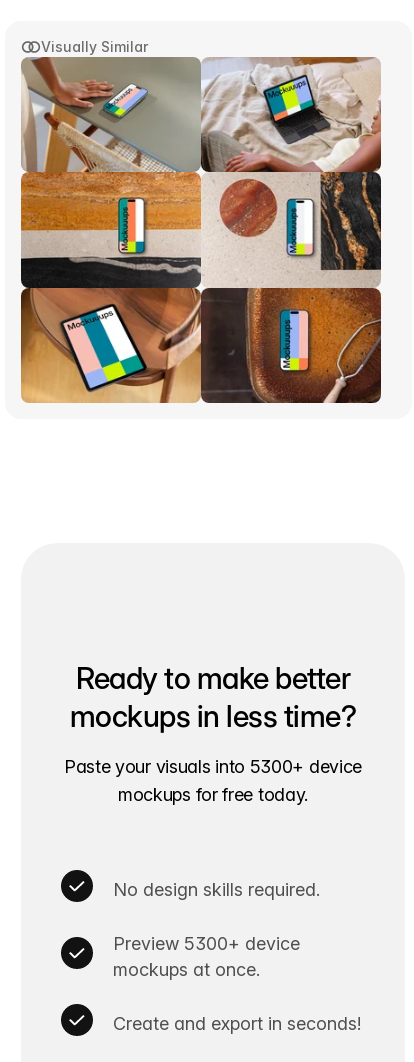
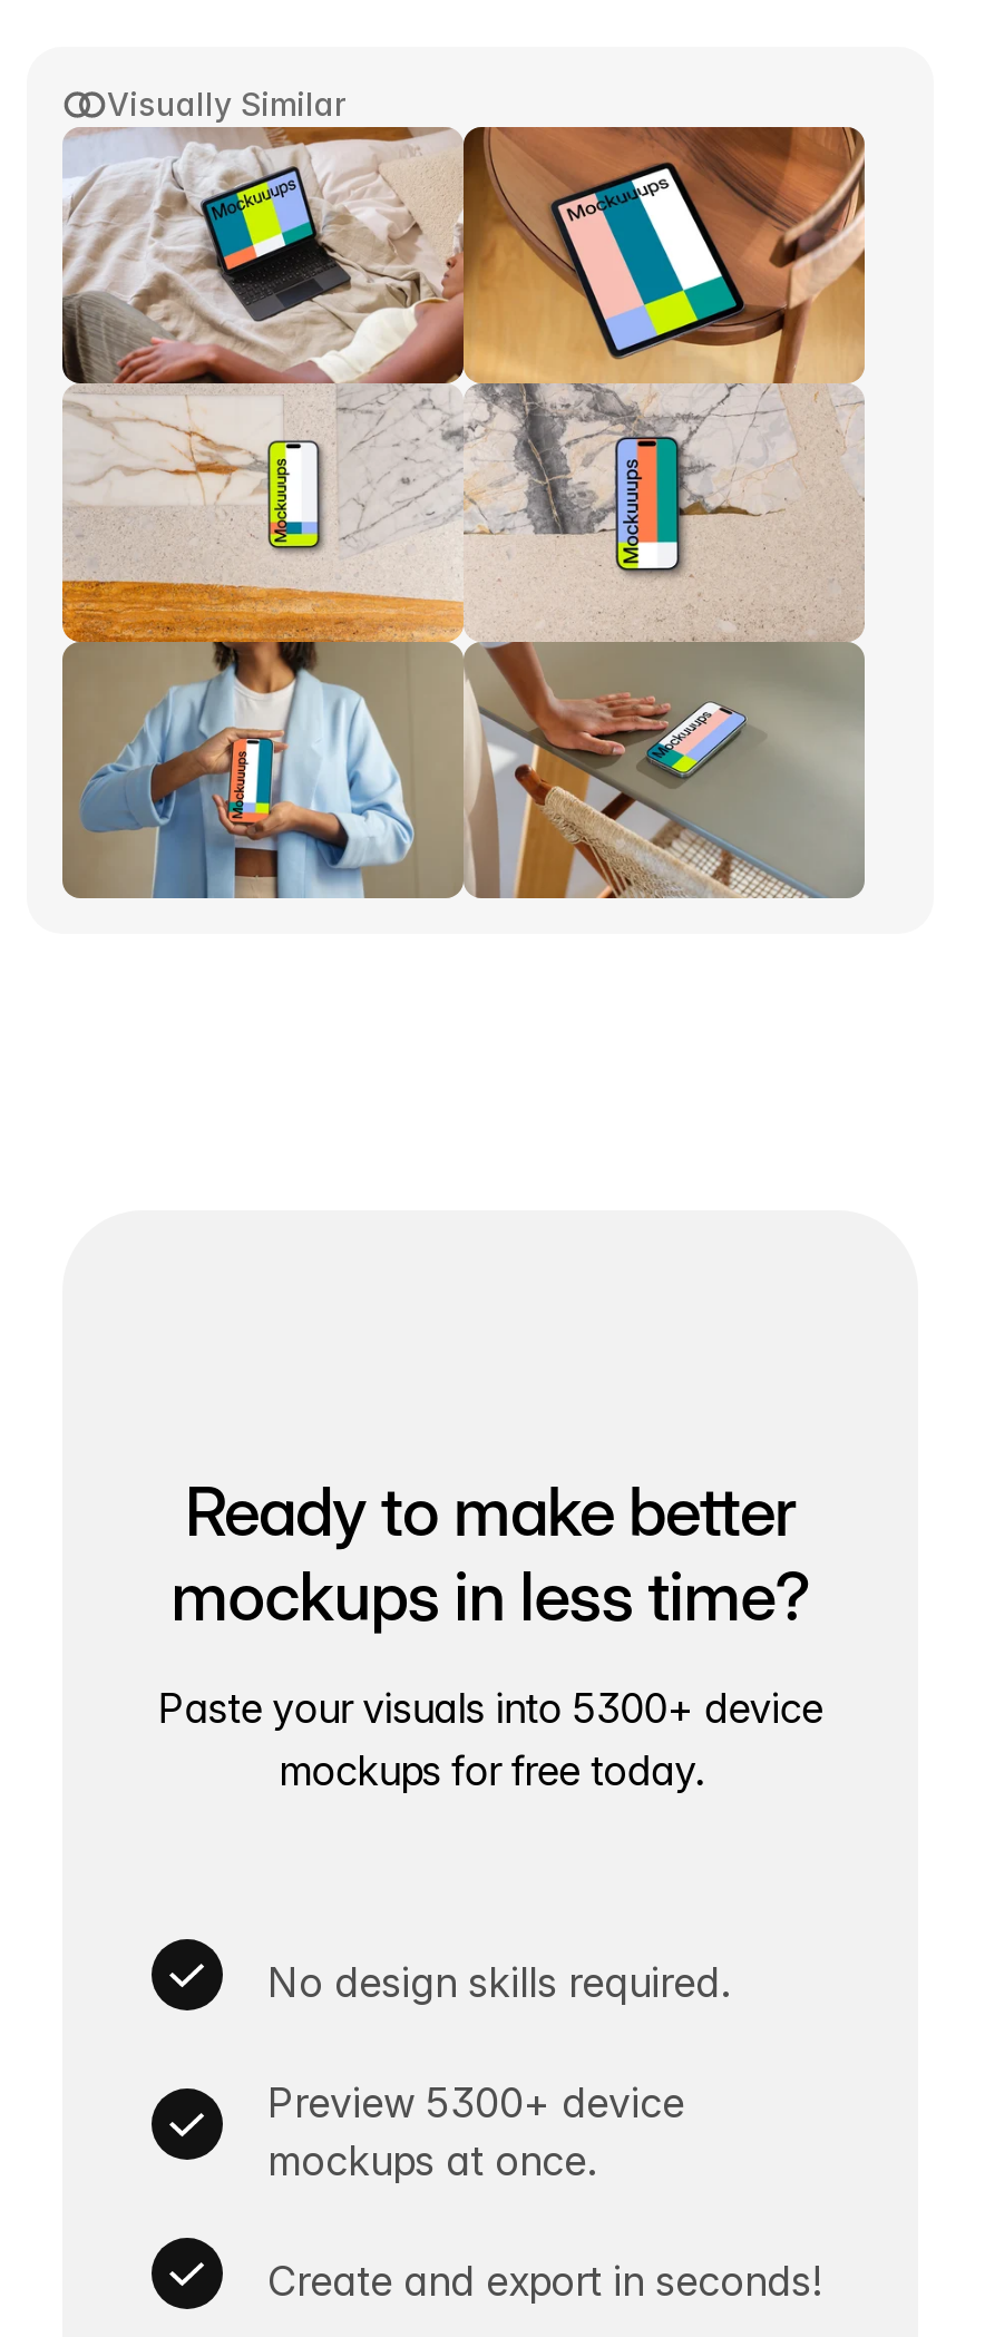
- [image]
+ [image]
